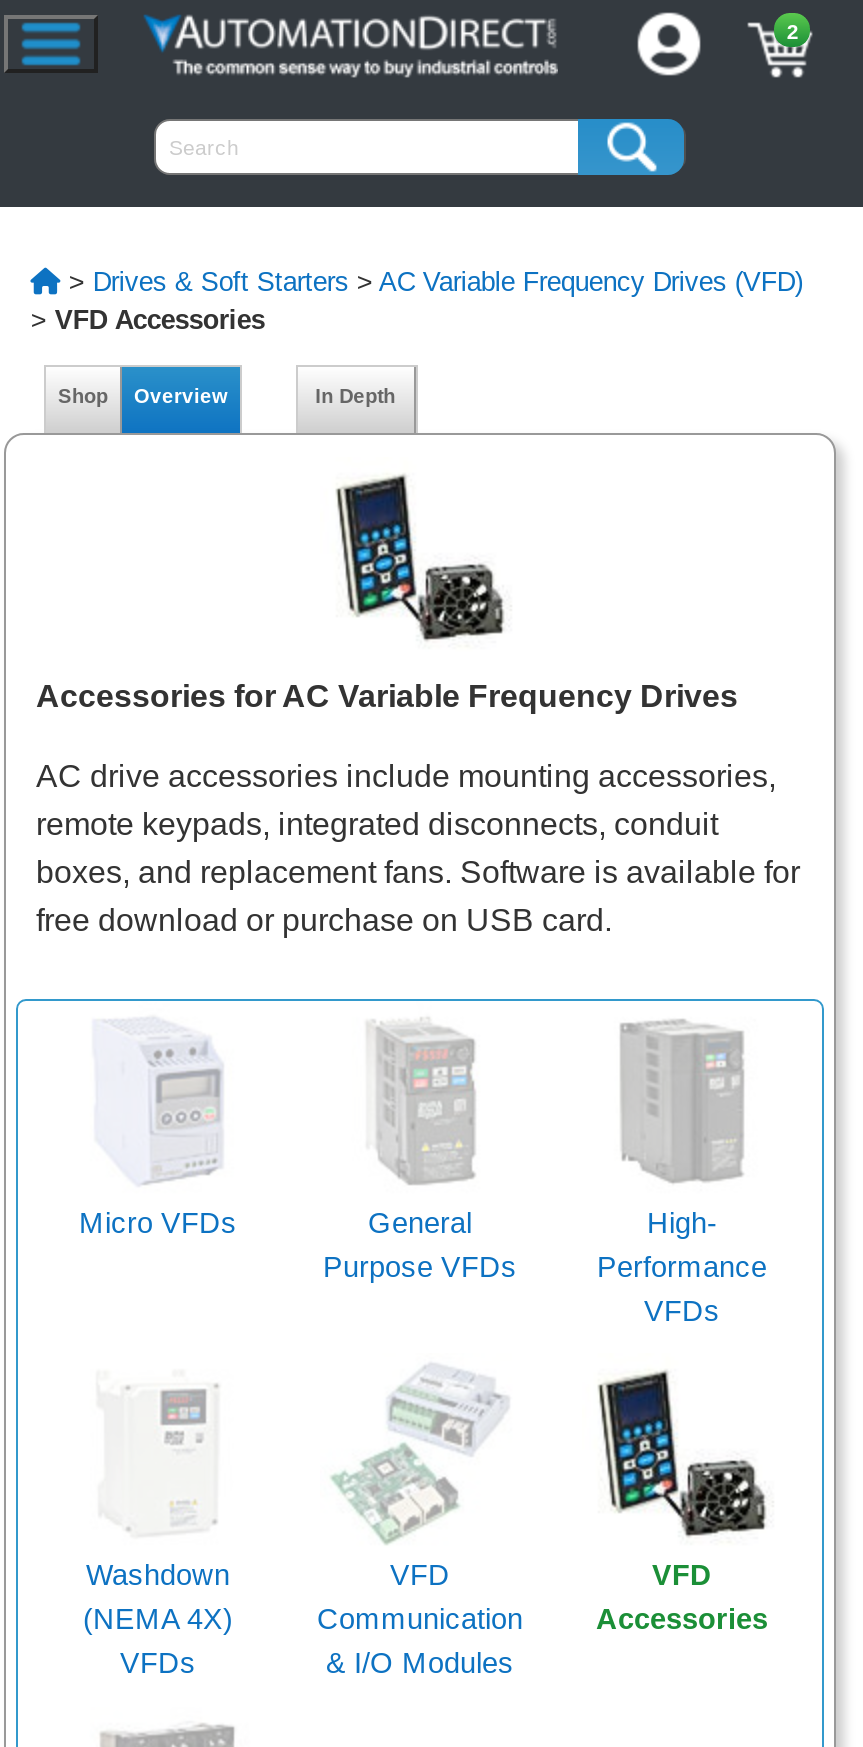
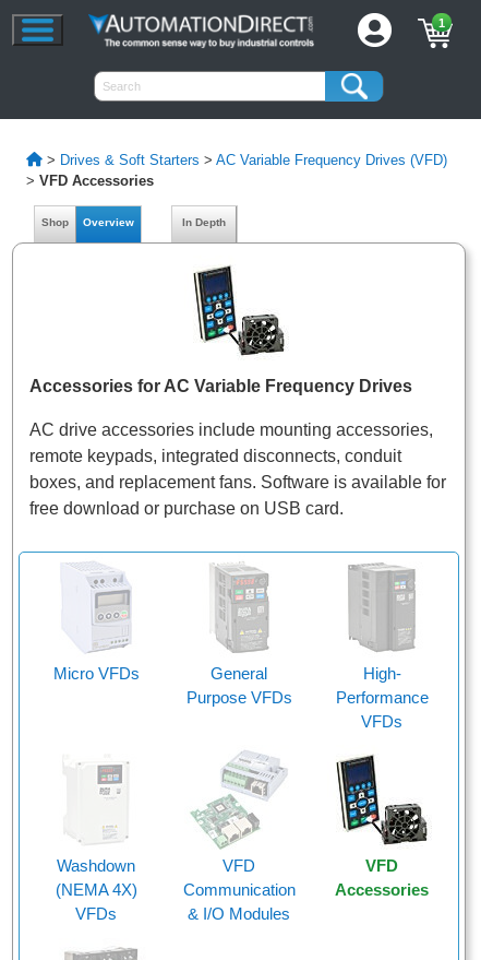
- 2
+ 1
